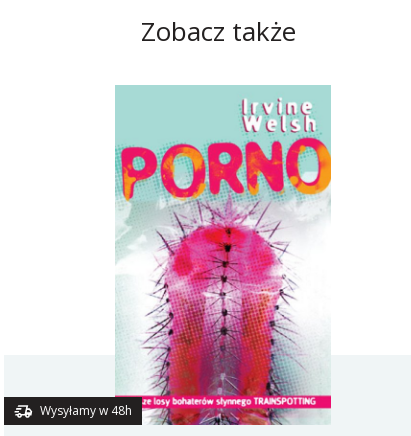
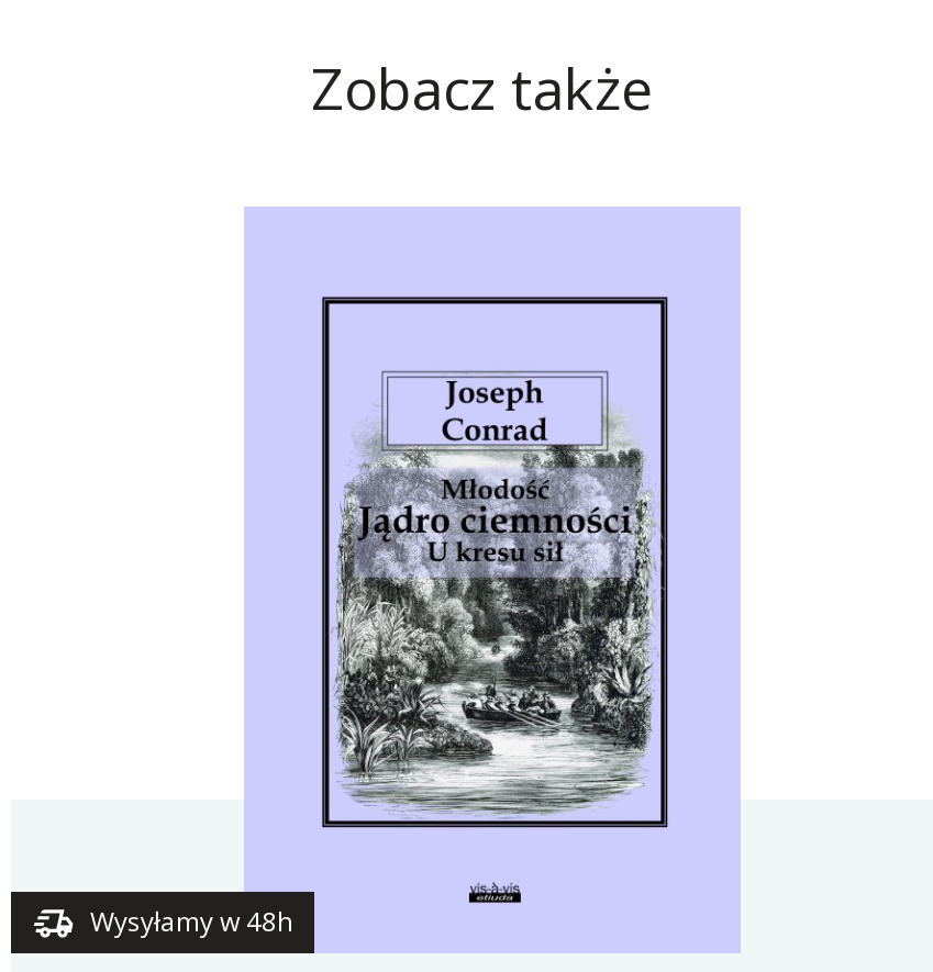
- [image]
+ [image]
